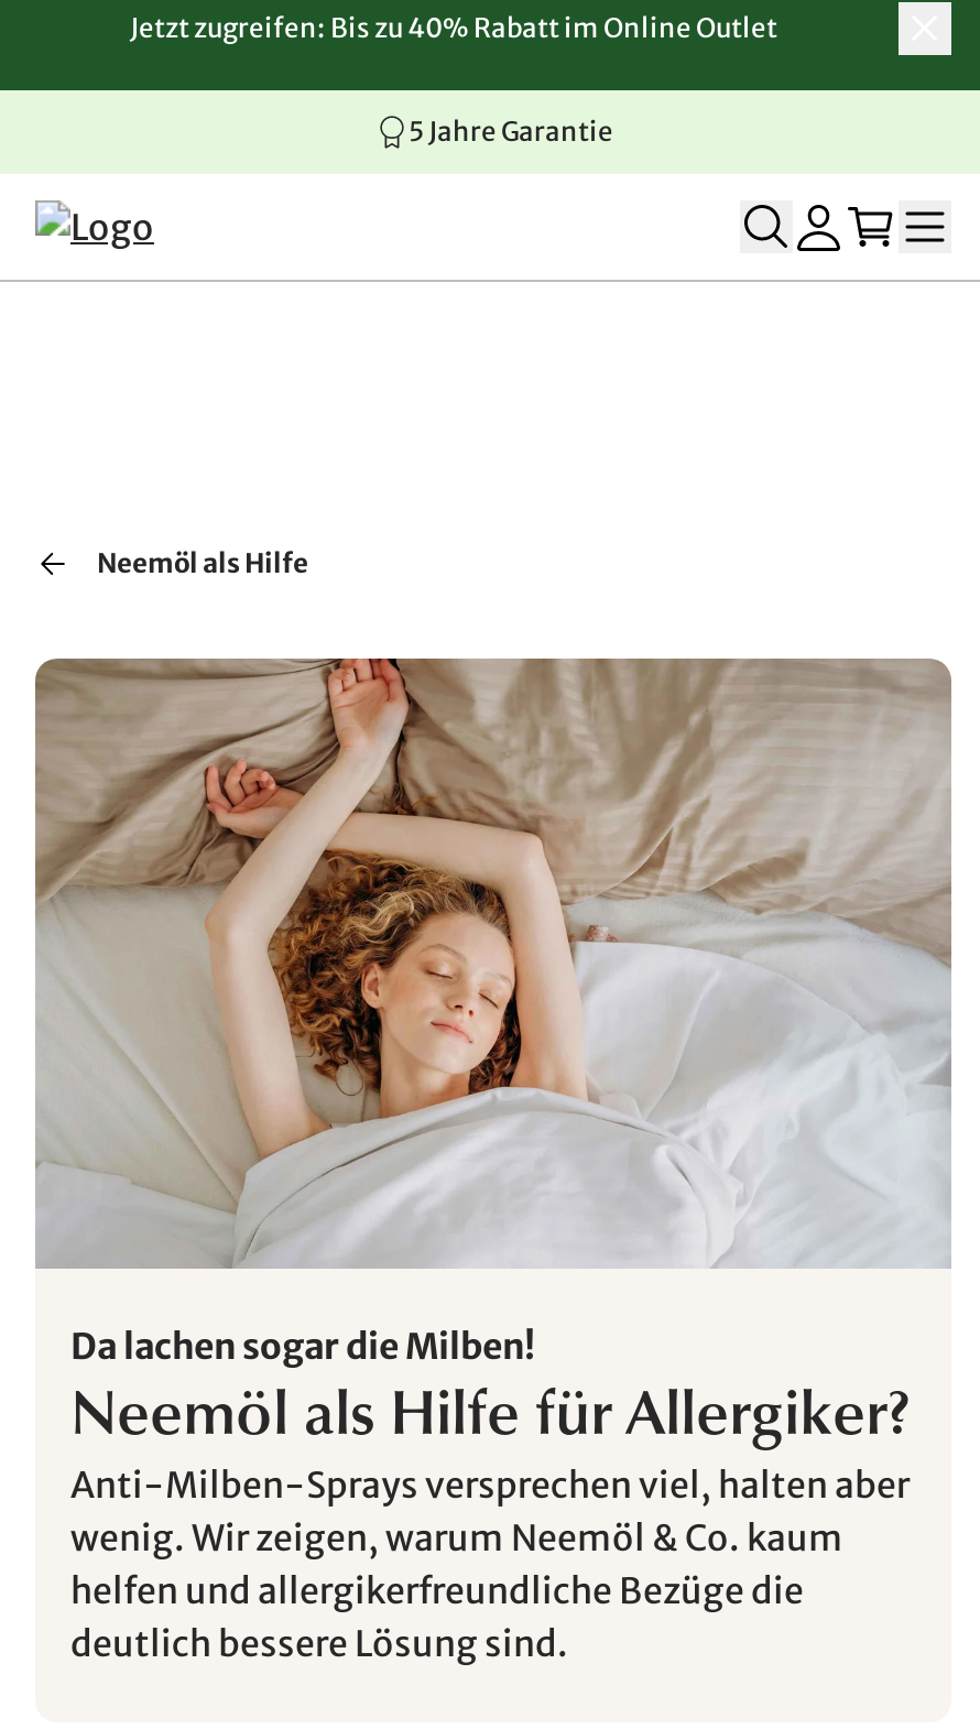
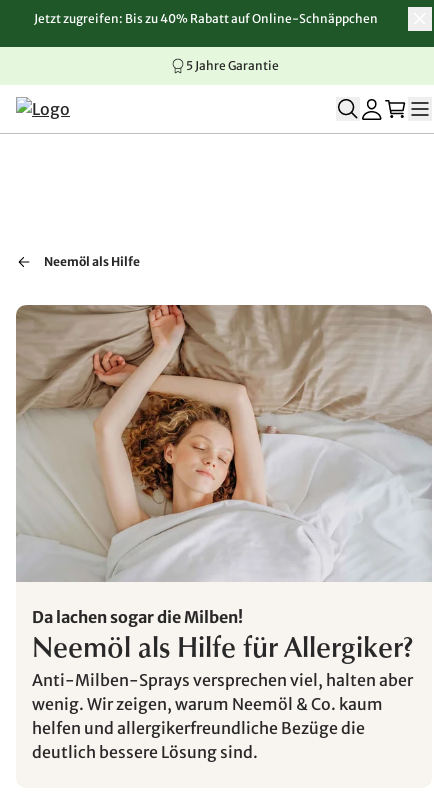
- Jetzt zugreifen: Bis zu 40% Rabatt im Online Outlet
+ Jetzt zugreifen: Bis zu 40% Rabatt auf Online-Schnäppchen
